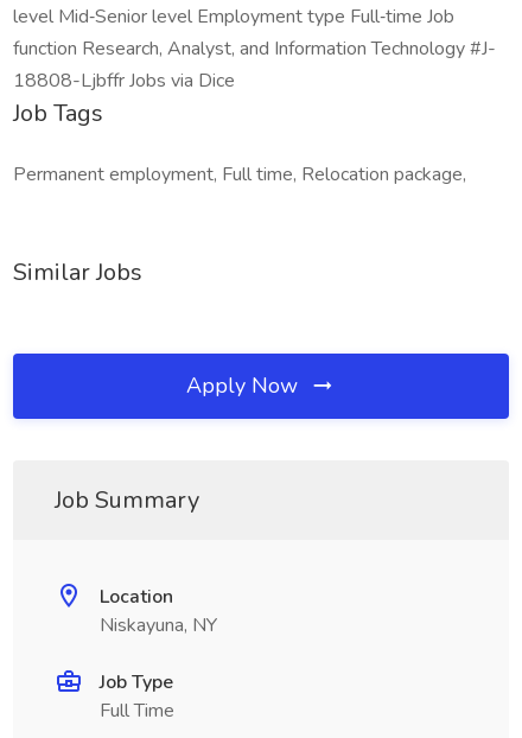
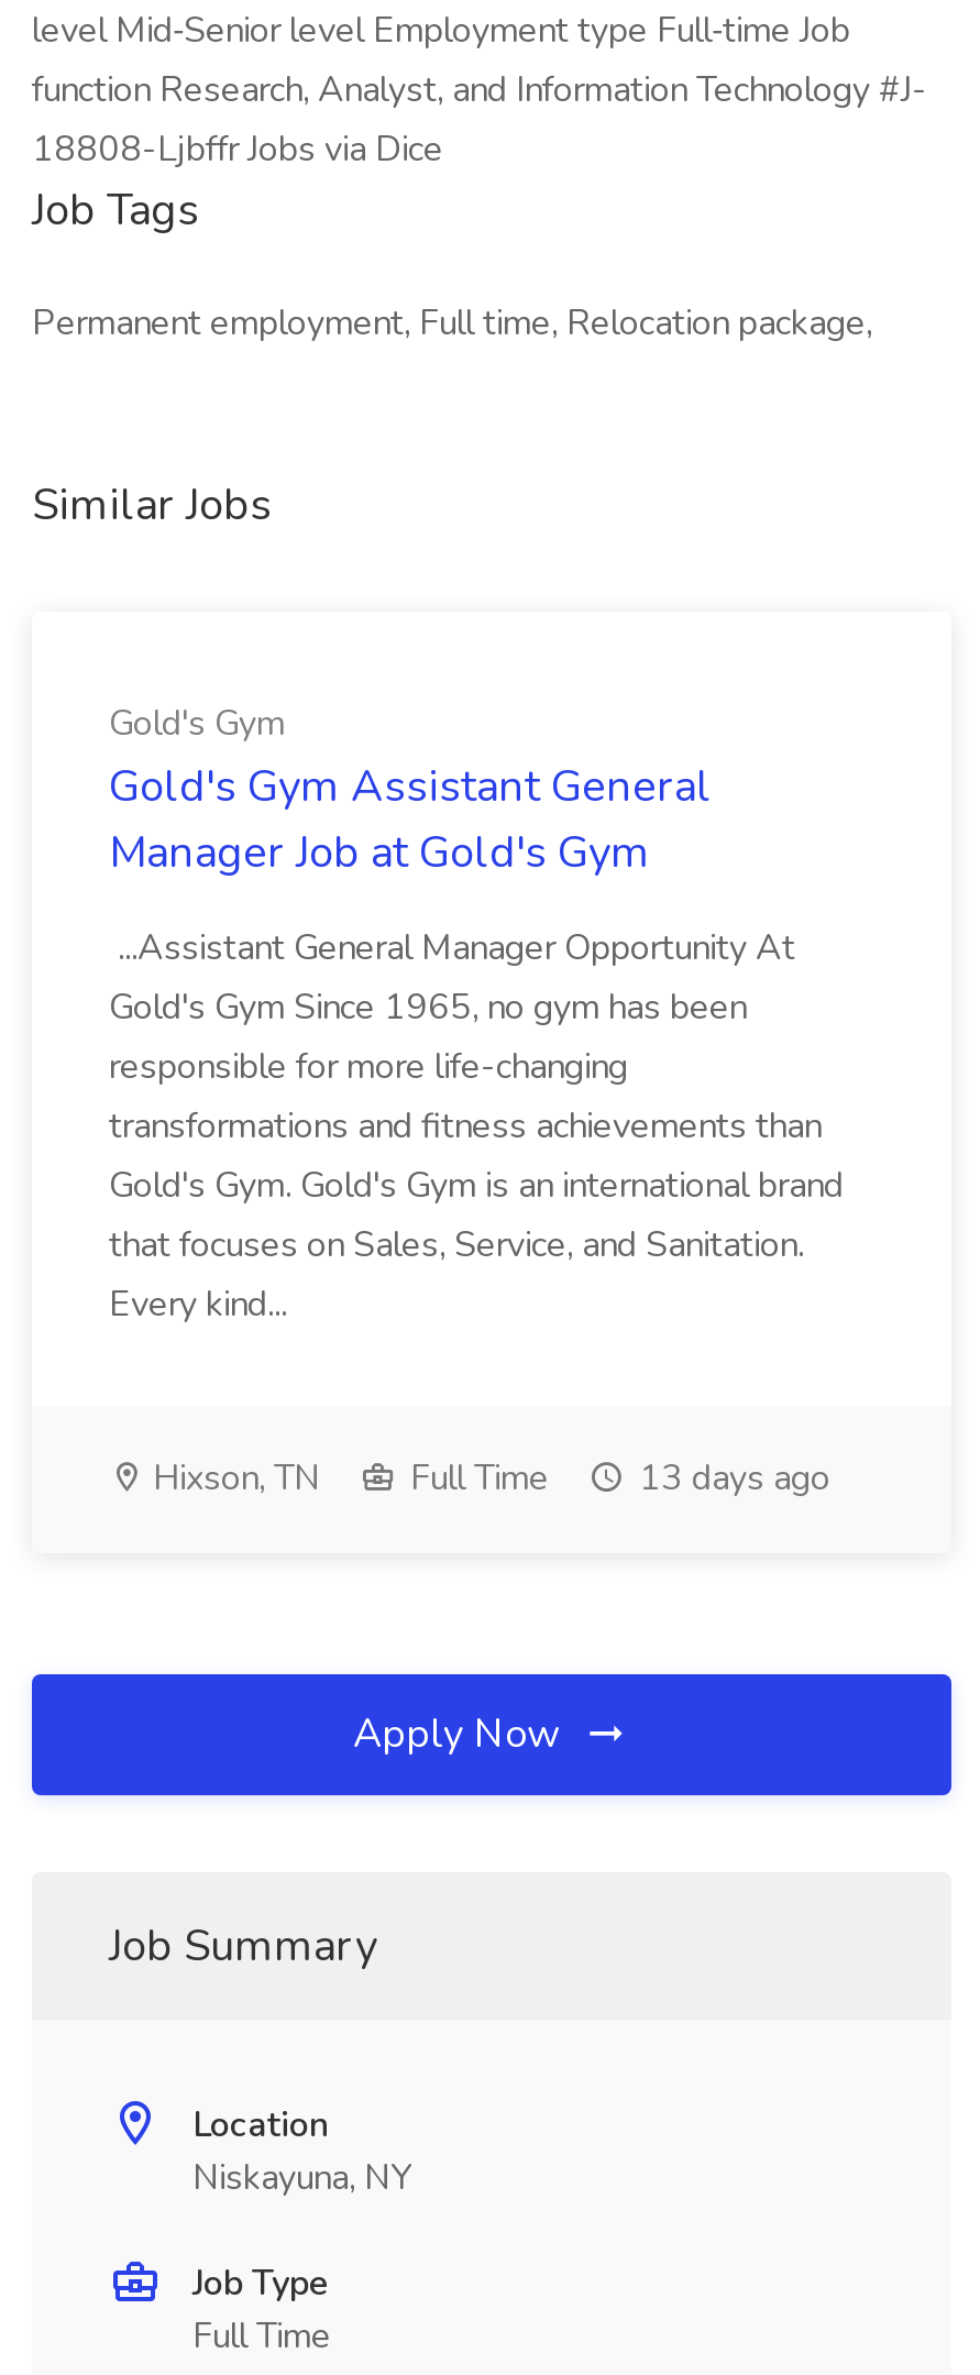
+ Gold's Gym
+ Gold's Gym Assistant General
+ Manager Job at Gold's Gym
+ ...Assistant General Manager Opportunity At
+ Gold's Gym Since 1965, no gym has been
+ responsible for more life-changing
+ transformations and fitness achievements than
+ Gold's Gym. Gold's Gym is an international brand
+ that focuses on Sales, Service, and Sanitation.
+ Every kind...

+ Hixson, TN
+ Full Time
+ 13 days ago
